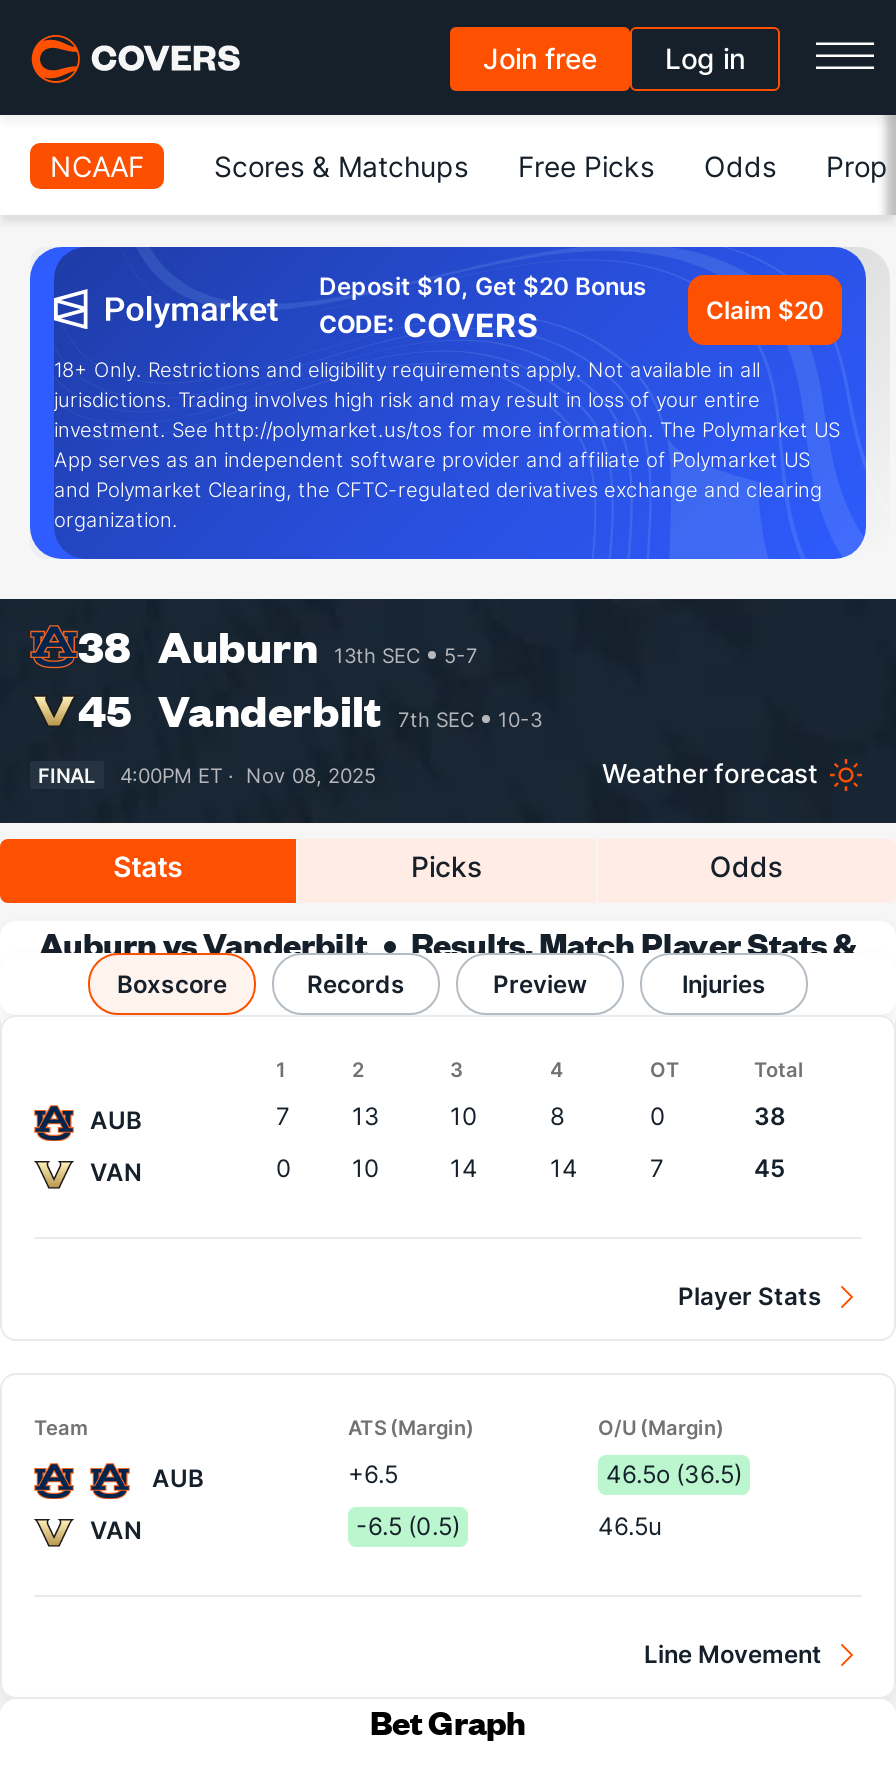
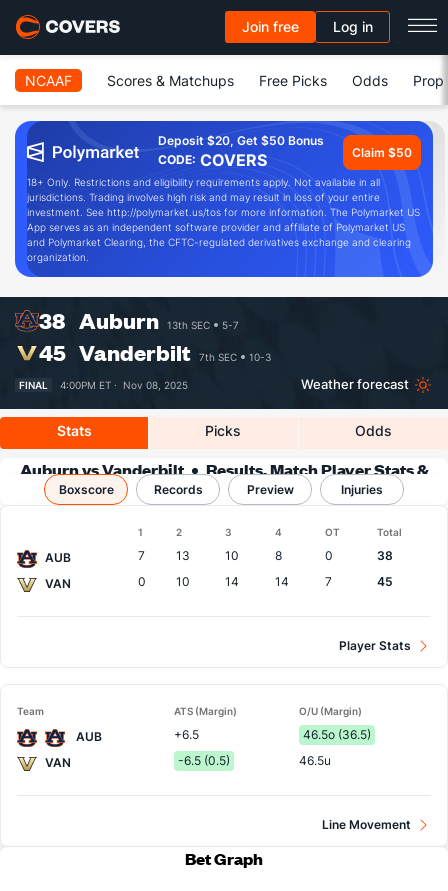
- Deposit $10, Get $20 Bonus
+ Deposit $20, Get $50 Bonus

- Claim $20
+ Claim $50
